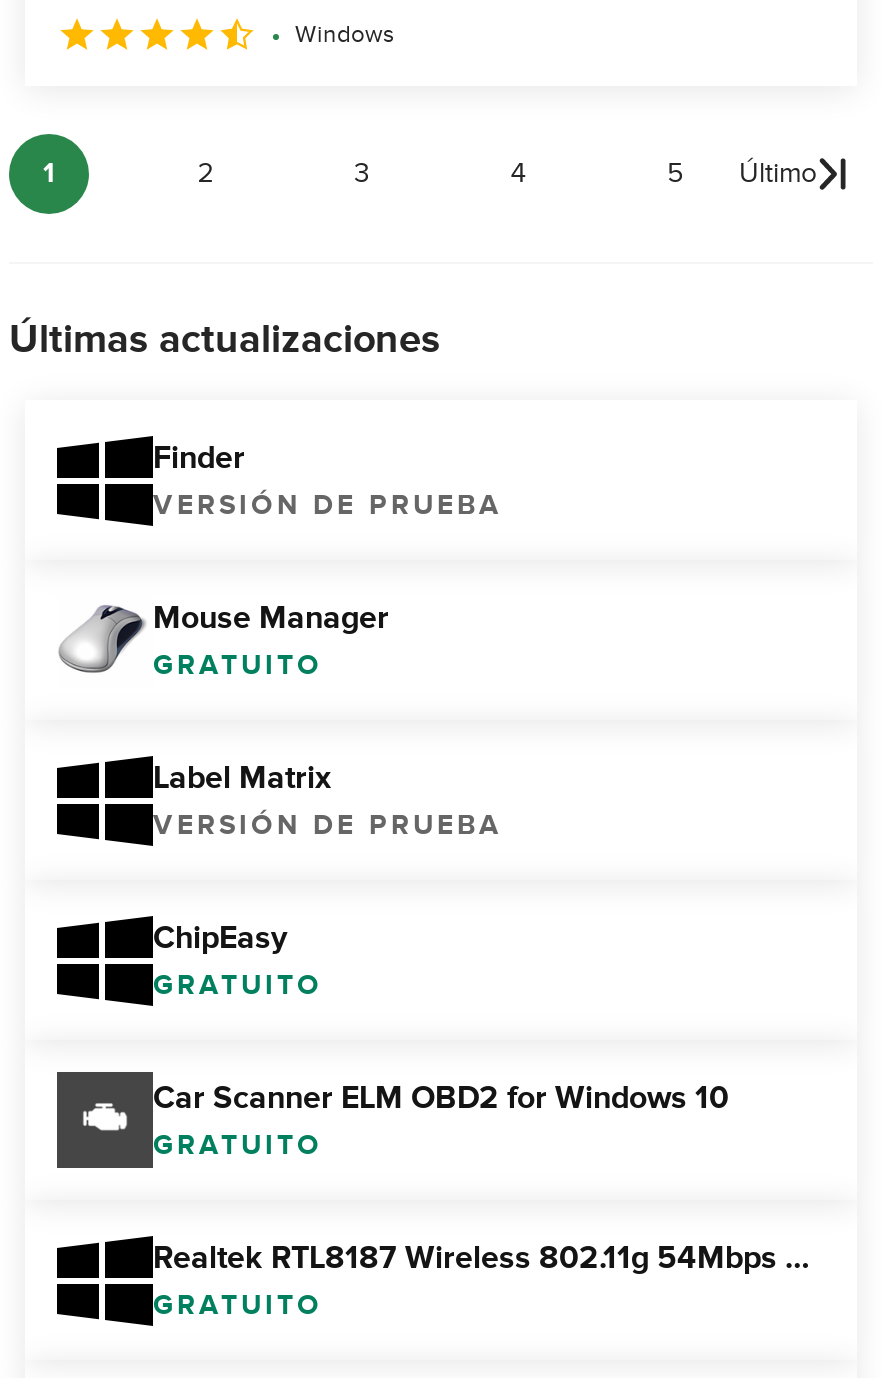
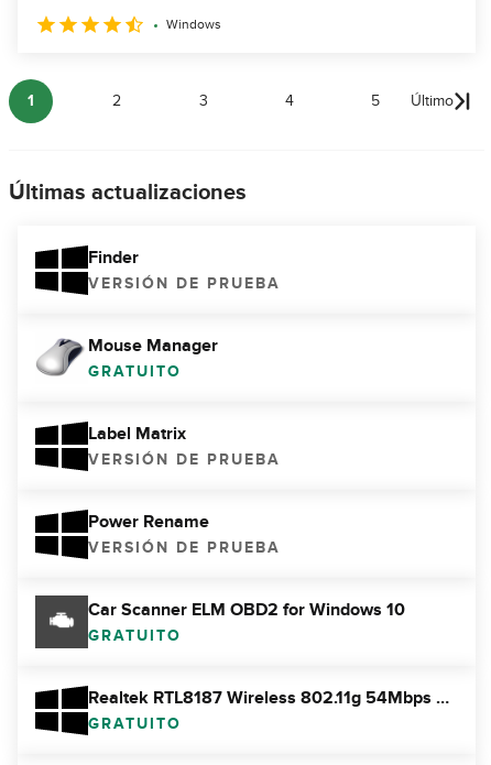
- ChipEasy
- GRATUITO
+ Power Rename
+ VERSIÓN DE PRUEBA
